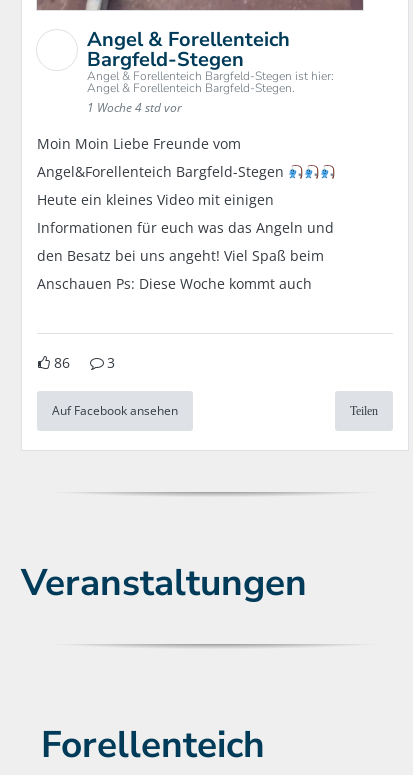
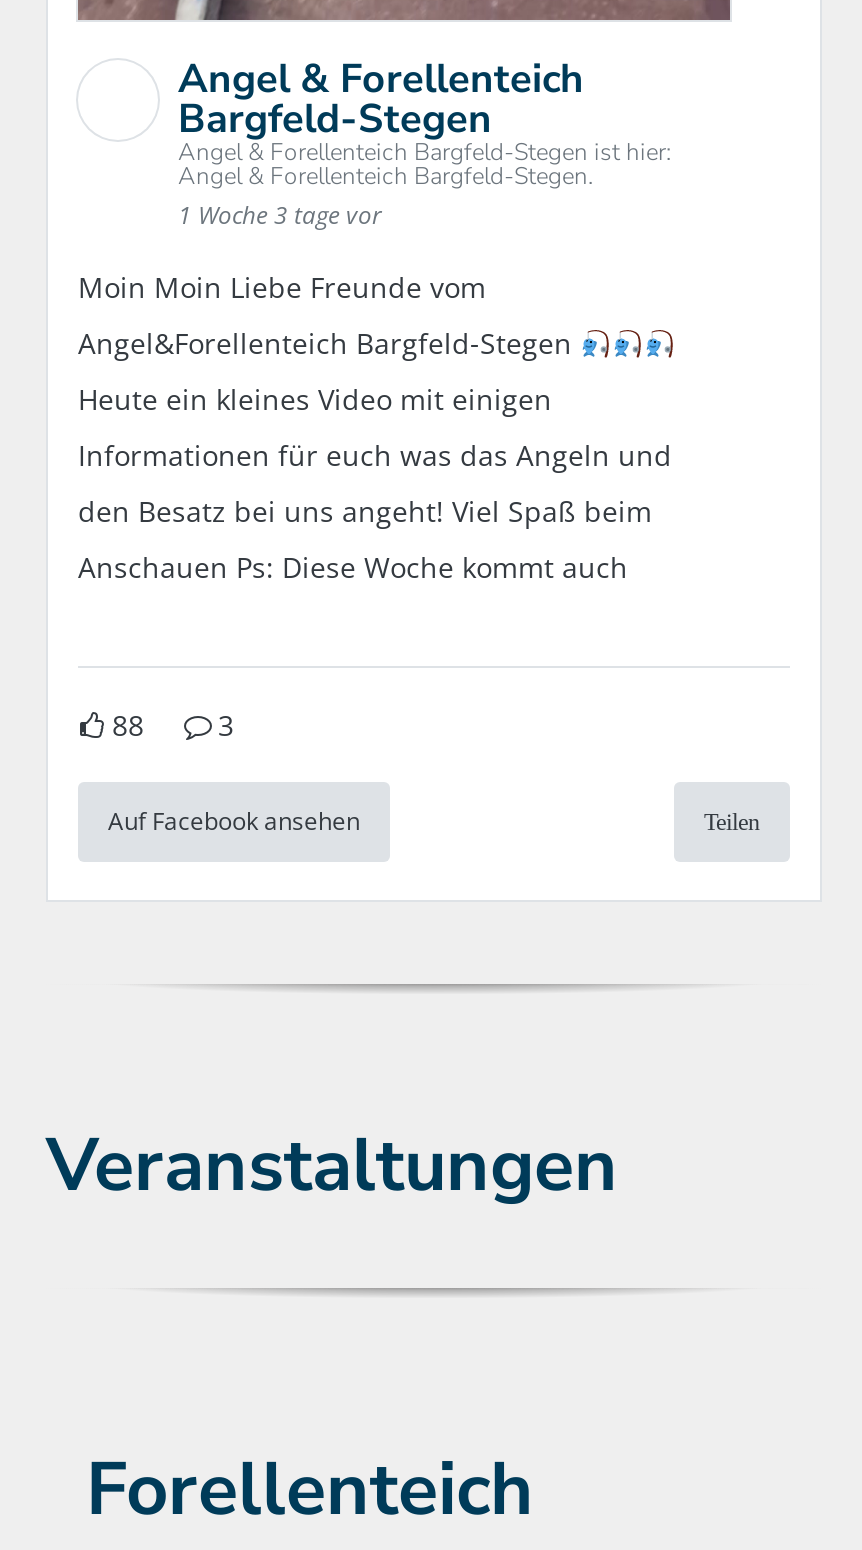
- 1 Woche 4 std vor
+ 1 Woche 3 tage vor

- 86 3
+ 88 3
